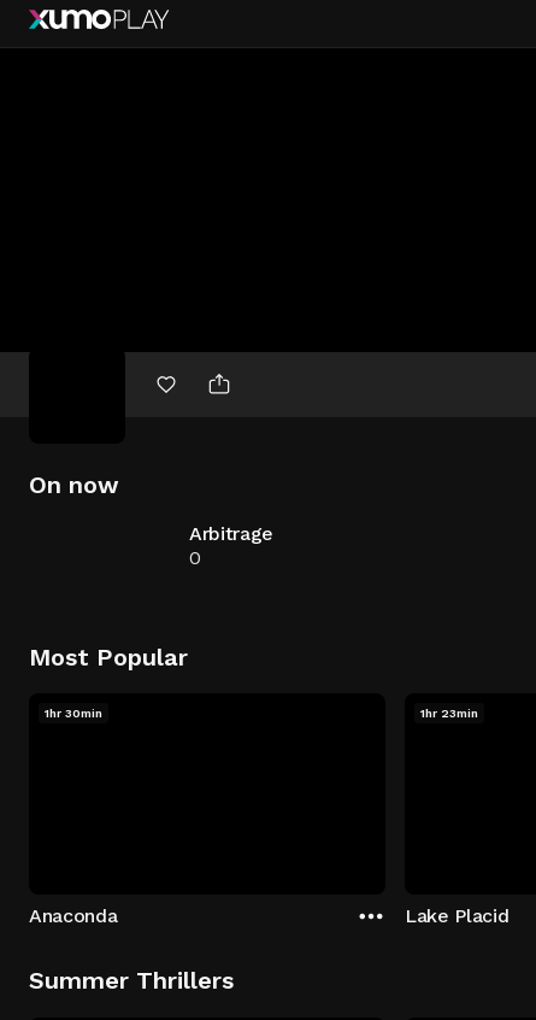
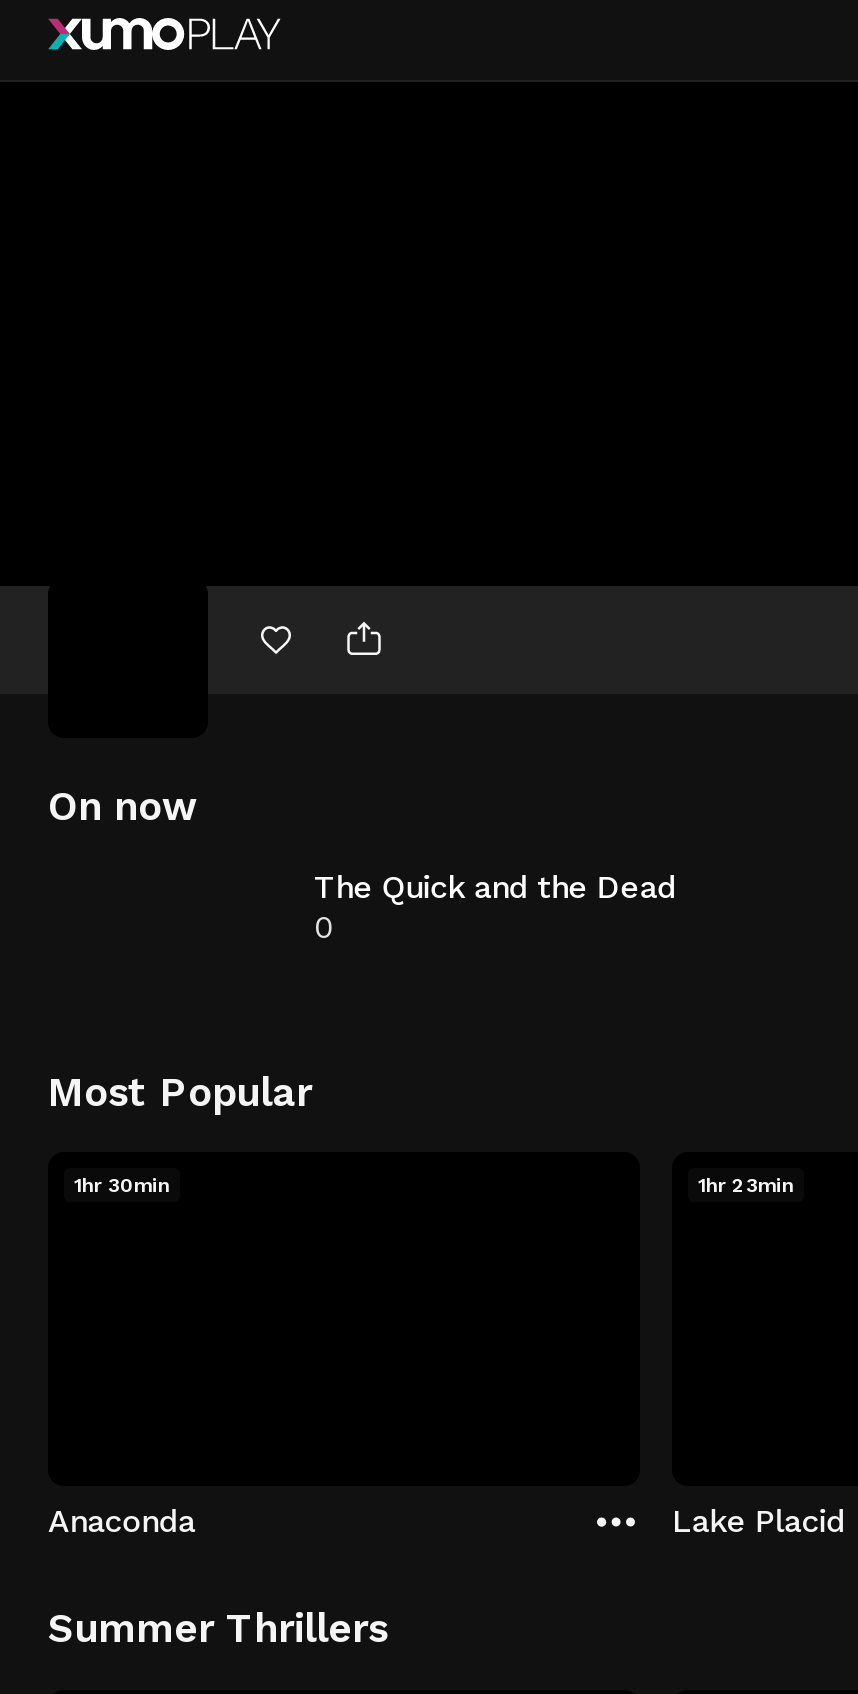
- Arbitrage
+ The Quick and the Dead
